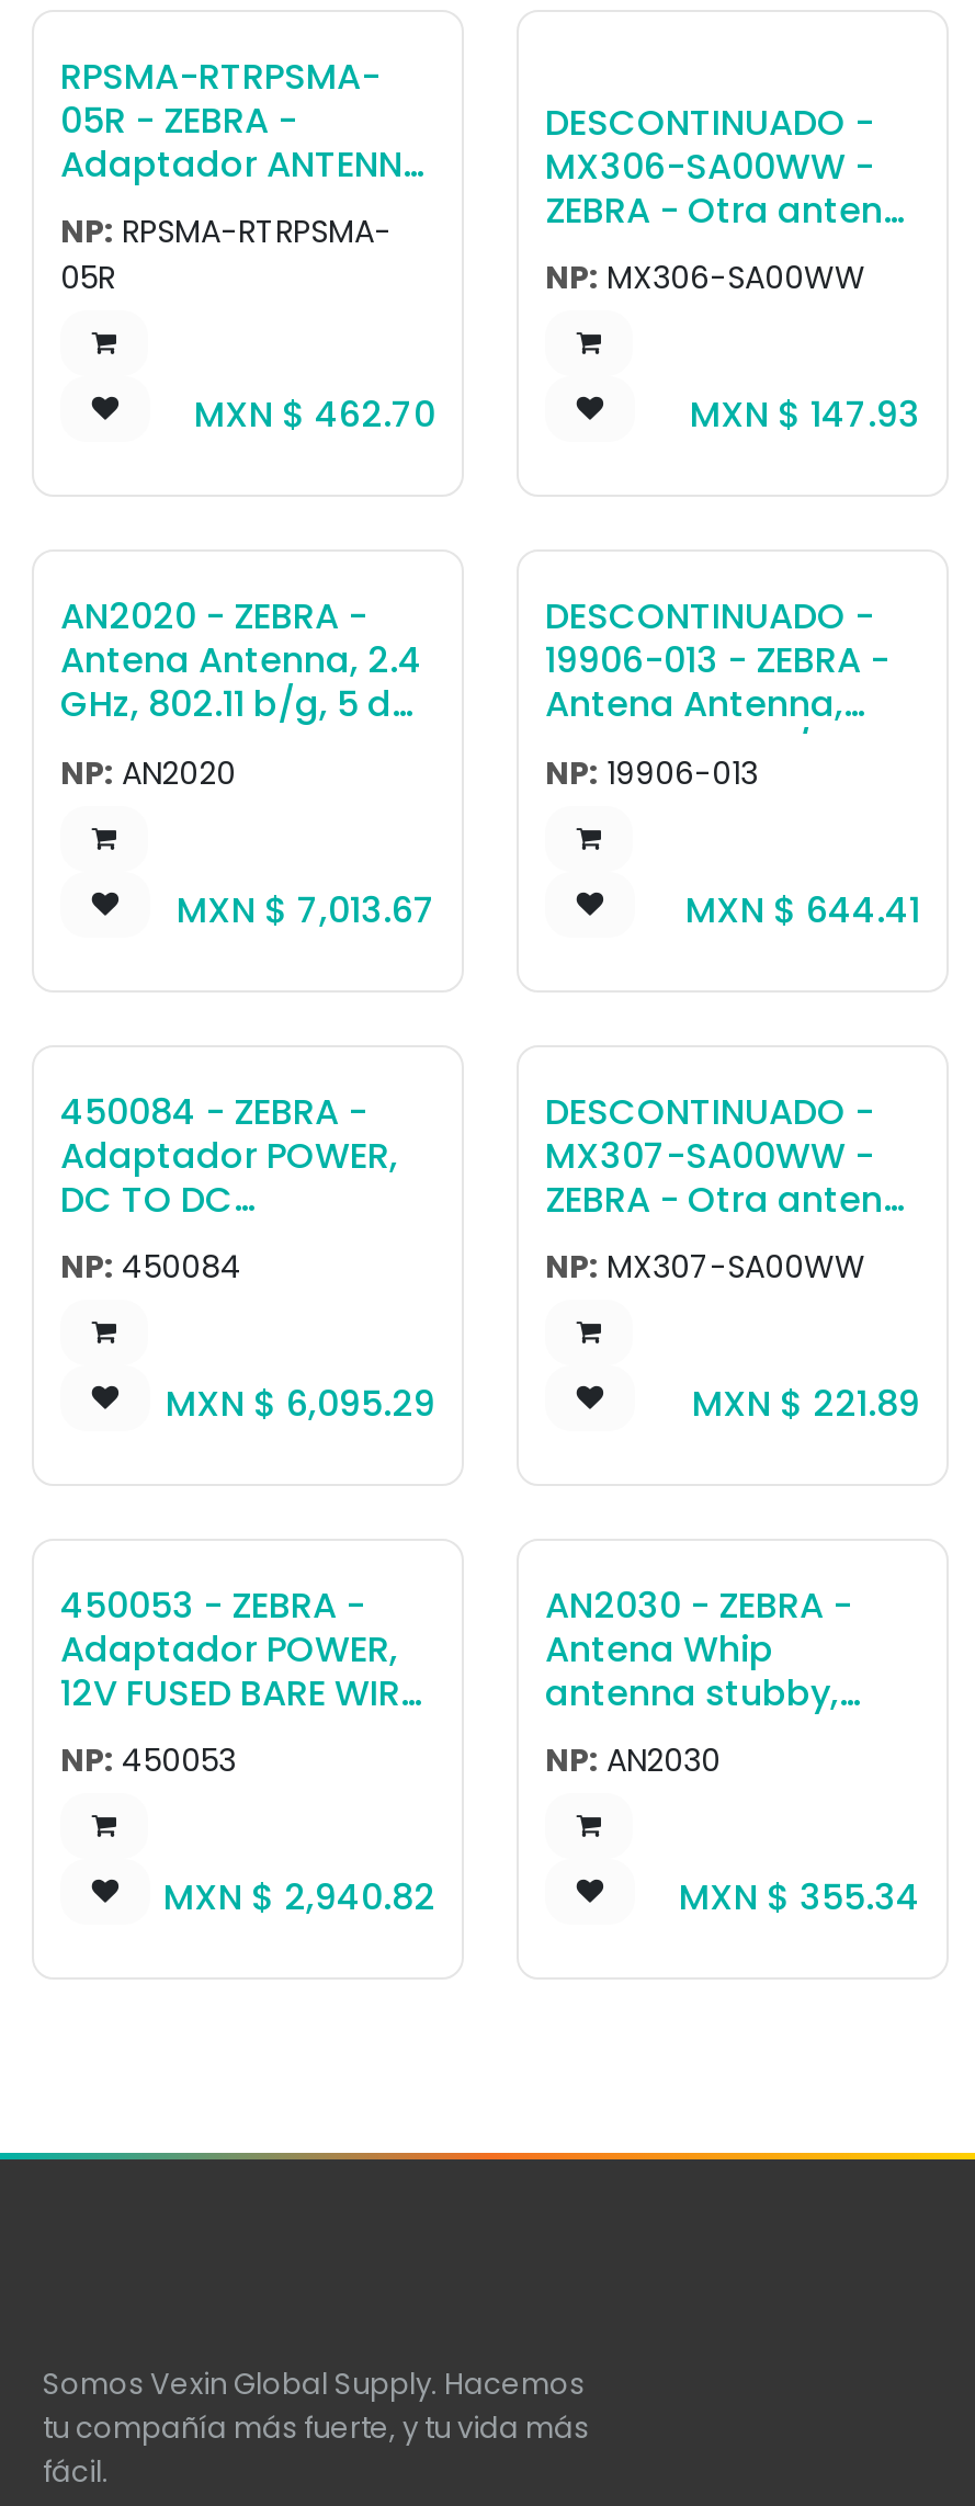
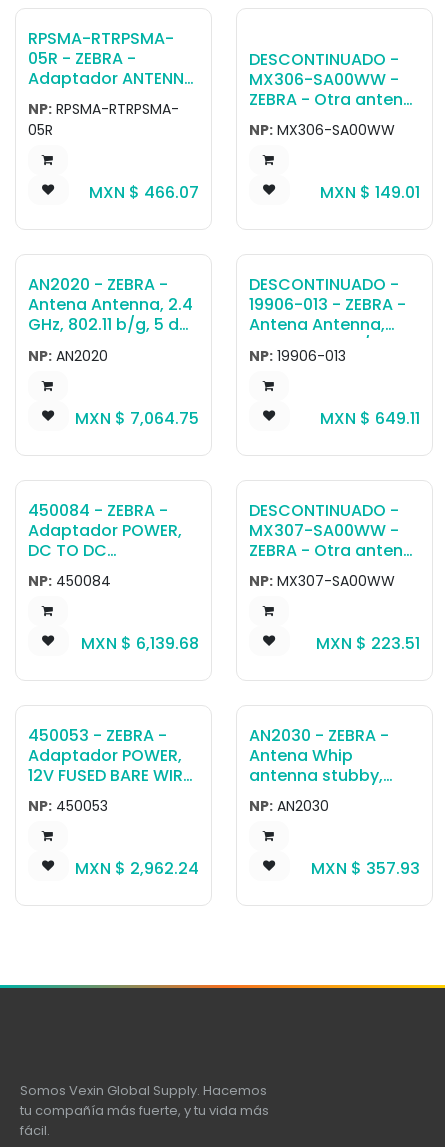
- MXN $462.70
+ MXN $466.07

- MXN $147.93
+ MXN $149.01

- MXN $7,013.67
+ MXN $7,064.75

- MXN $644.41
+ MXN $649.11

- MXN $6,095.29
+ MXN $6,139.68

- MXN $221.89
+ MXN $223.51

- MXN $2,940.82
+ MXN $2,962.24

- MXN $355.34
+ MXN $357.93
